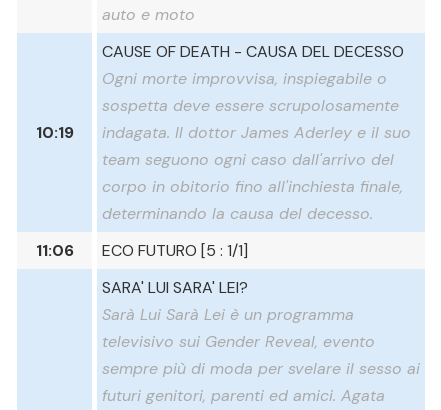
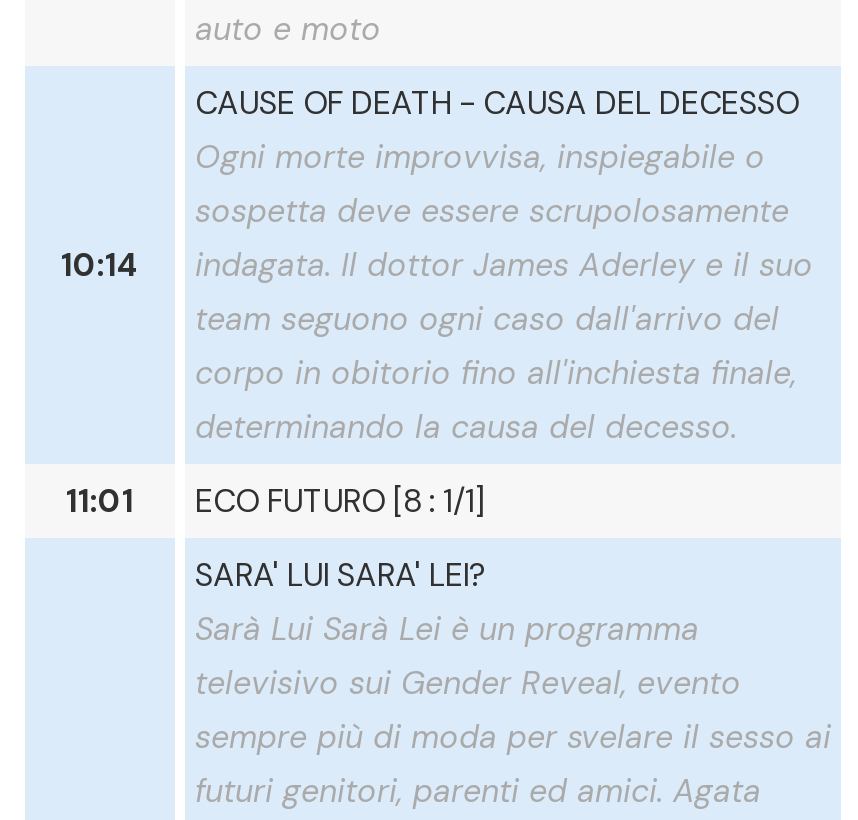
- 10:19 indagata. Il dottor James Aderley e il suo
+ 10:14 indagata. Il dottor James Aderley e il suo

- 11:06
+ 11:01

- ECO FUTURO [5 : 1/1]
+ ECO FUTURO [8 : 1/1]
